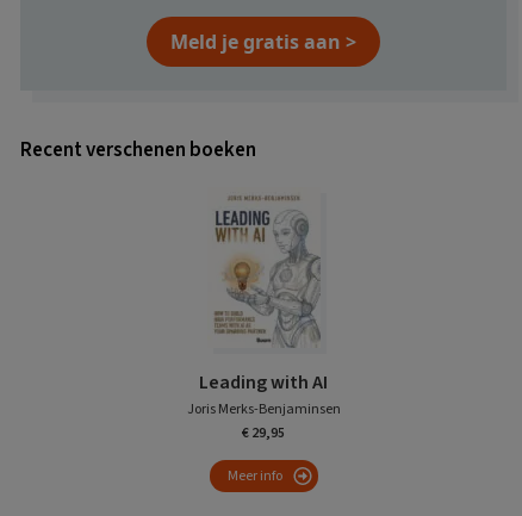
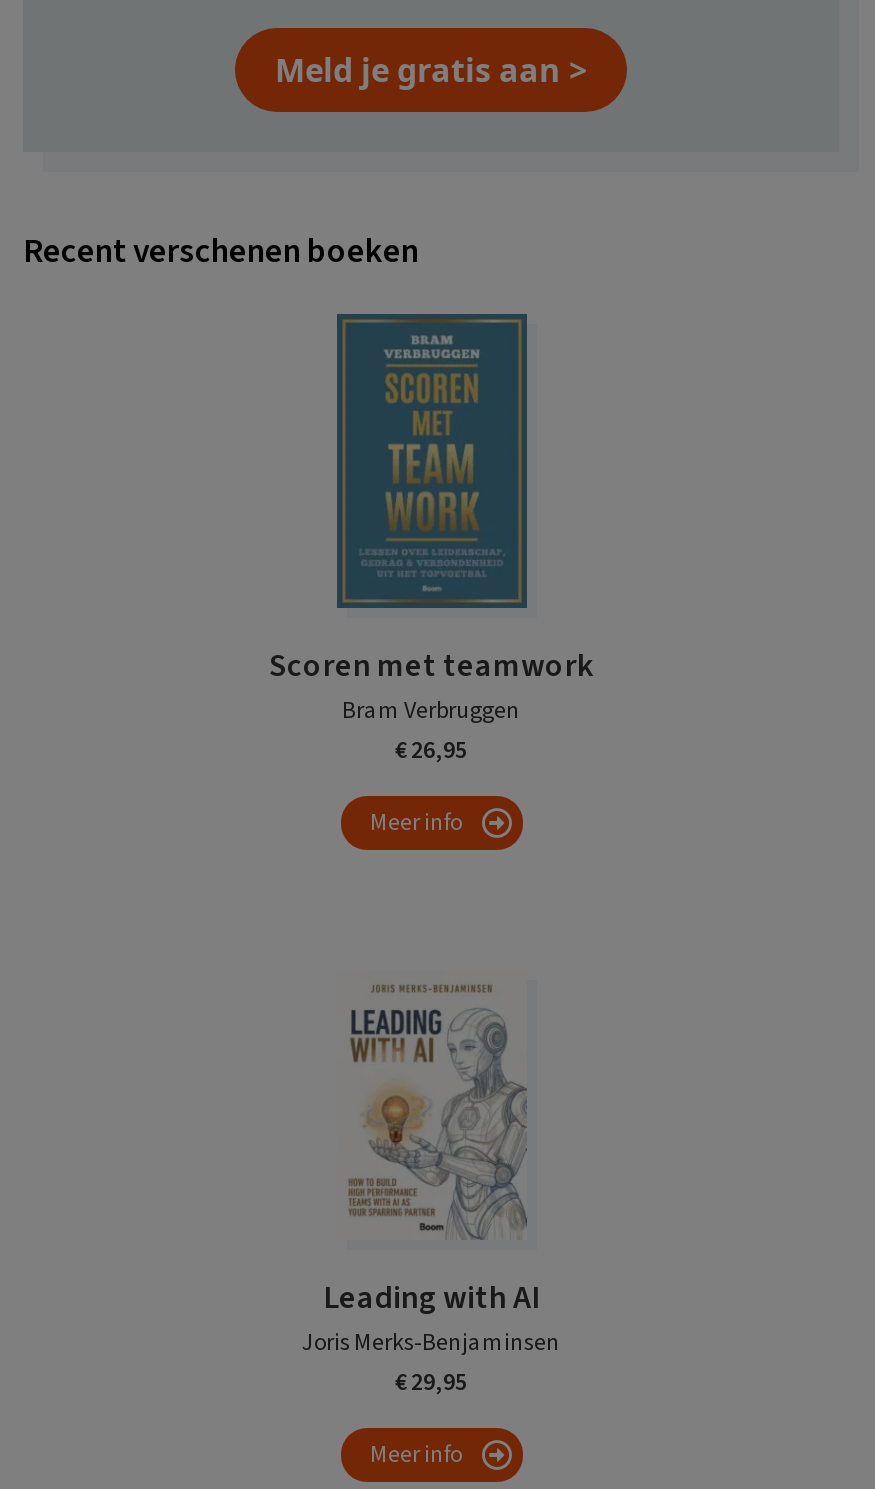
+ [image]
+ Scoren met teamwork
+ Bram Verbruggen
+ € 26,95
+ Meer info
